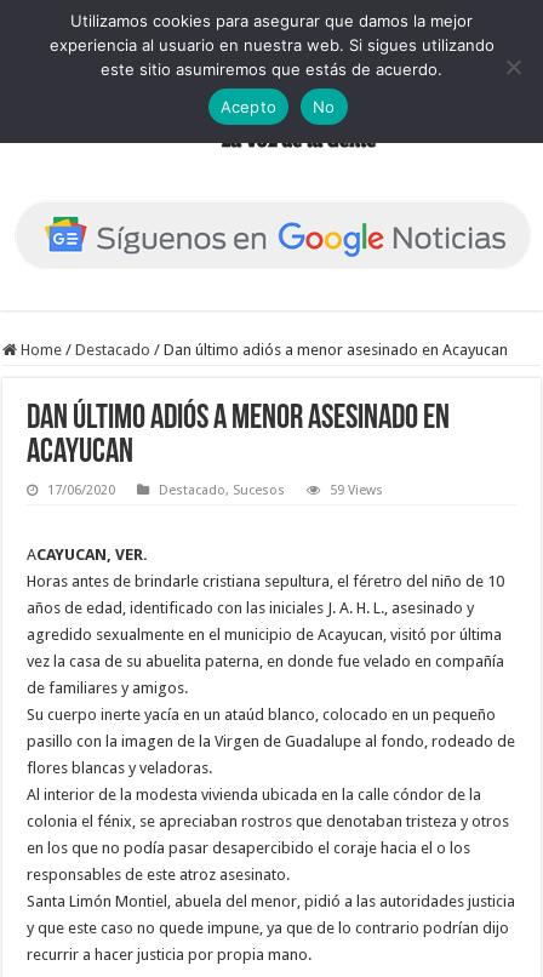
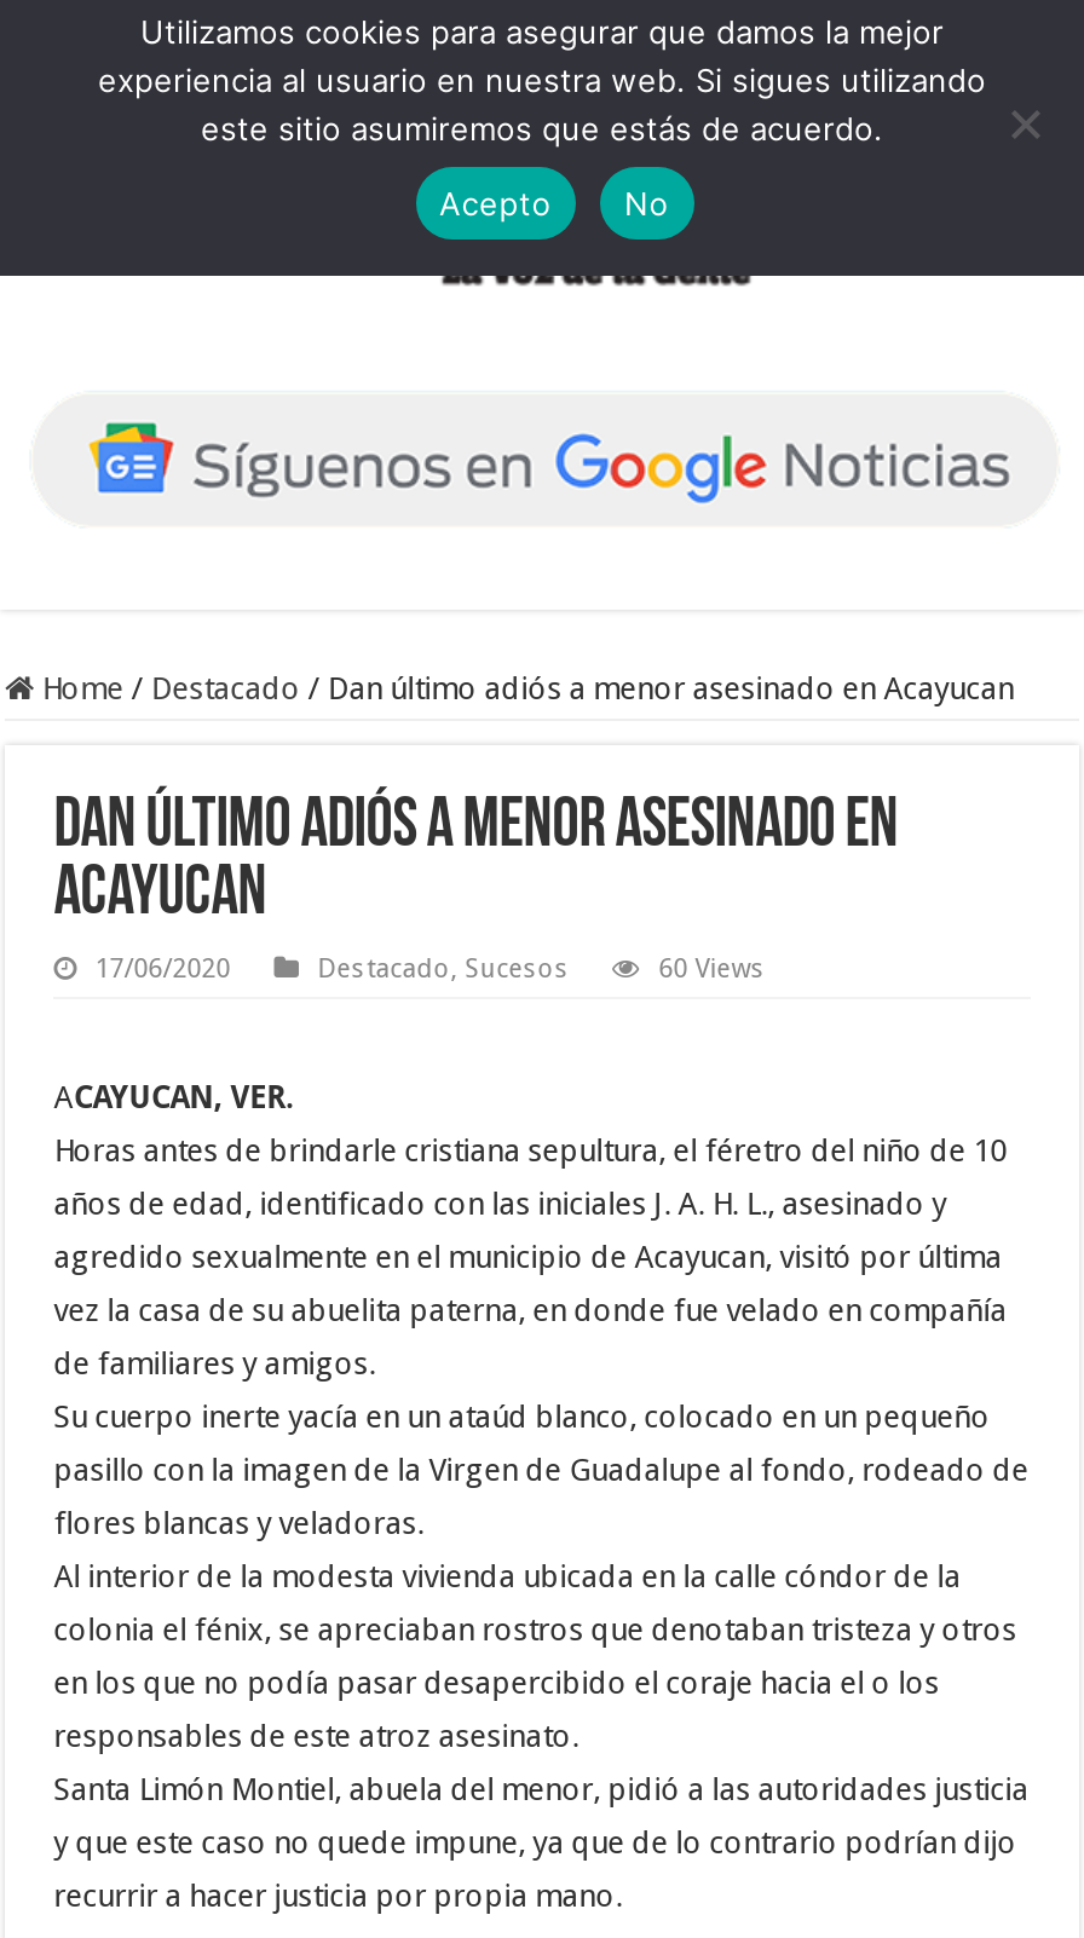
- 59 Views
+ 60 Views
